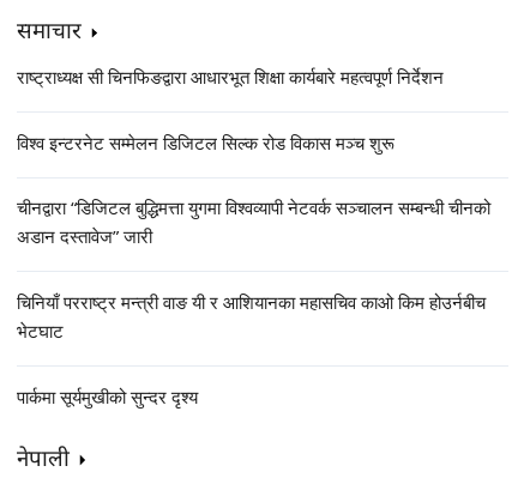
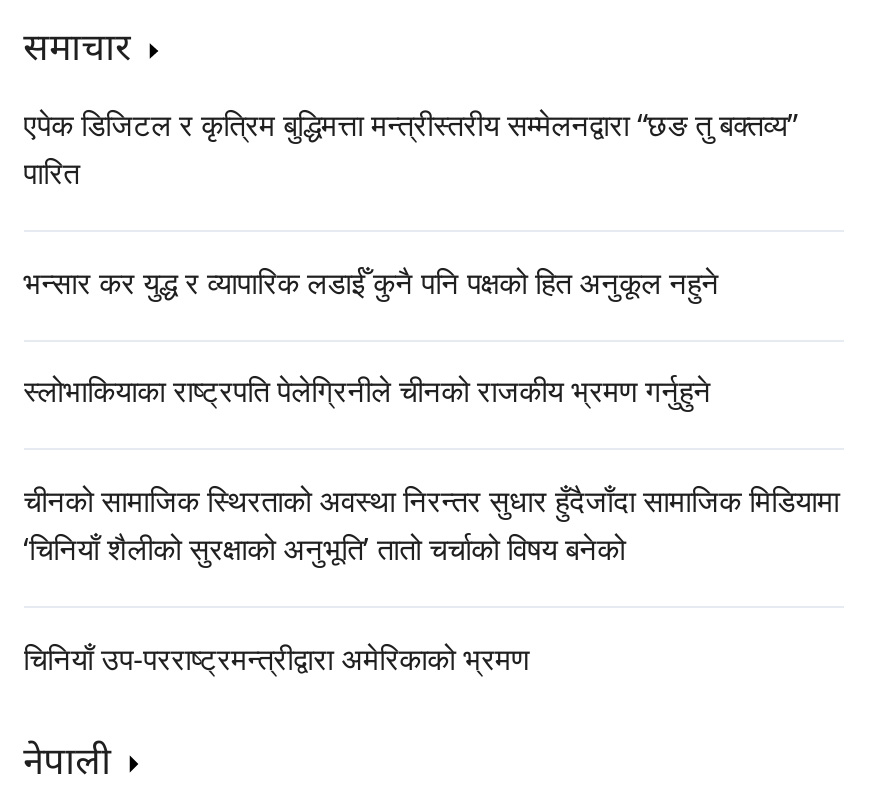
- राष्ट्राध्यक्ष सी चिनफिङद्वारा आधारभूत शिक्षा कार्यबारे महत्वपूर्ण निर्देशन
+ एपेक डिजिटल र कृत्रिम बुद्धिमत्ता मन्त्रीस्तरीय सम्मेलनद्वारा “छङ तु बक्तव्य”
+ पारित

- विश्व इन्टरनेट सम्मेलन डिजिटल सिल्क रोड विकास मञ्च शुरू
+ भन्सार कर युद्ध र व्यापारिक लडाईँ कुनै पनि पक्षको हित अनुकूल नहुने

- चीनद्वारा “डिजिटल बुद्धिमत्ता युगमा विश्वव्यापी नेटवर्क सञ्चालन सम्बन्धी चीनको
- अडान दस्तावेज” जारी
+ स्लोभाकियाका राष्ट्रपति पेलेग्रिनीले चीनको राजकीय भ्रमण गर्नुहुने

- चिनियाँ परराष्ट्र मन्त्री वाङ यी र आशियानका महासचिव काओ किम होउर्नबीच
- भेटघाट
+ चीनको सामाजिक स्थिरताको अवस्था निरन्तर सुधार हुँदैजाँदा सामाजिक मिडियामा
+ ‘चिनियाँ शैलीको सुरक्षाको अनुभूति’ तातो चर्चाको विषय बनेको

- पार्कमा सूर्यमुखीको सुन्दर दृश्य
+ चिनियाँ उप-परराष्ट्रमन्त्रीद्वारा अमेरिकाको भ्रमण
